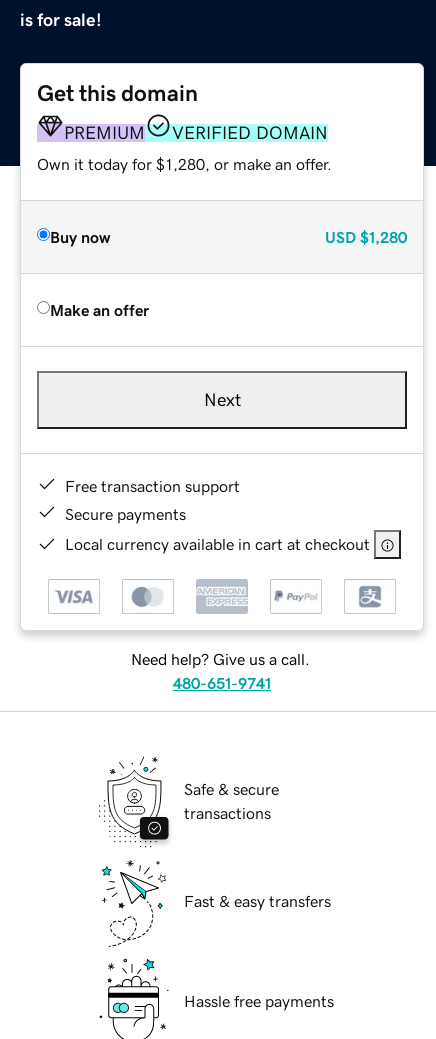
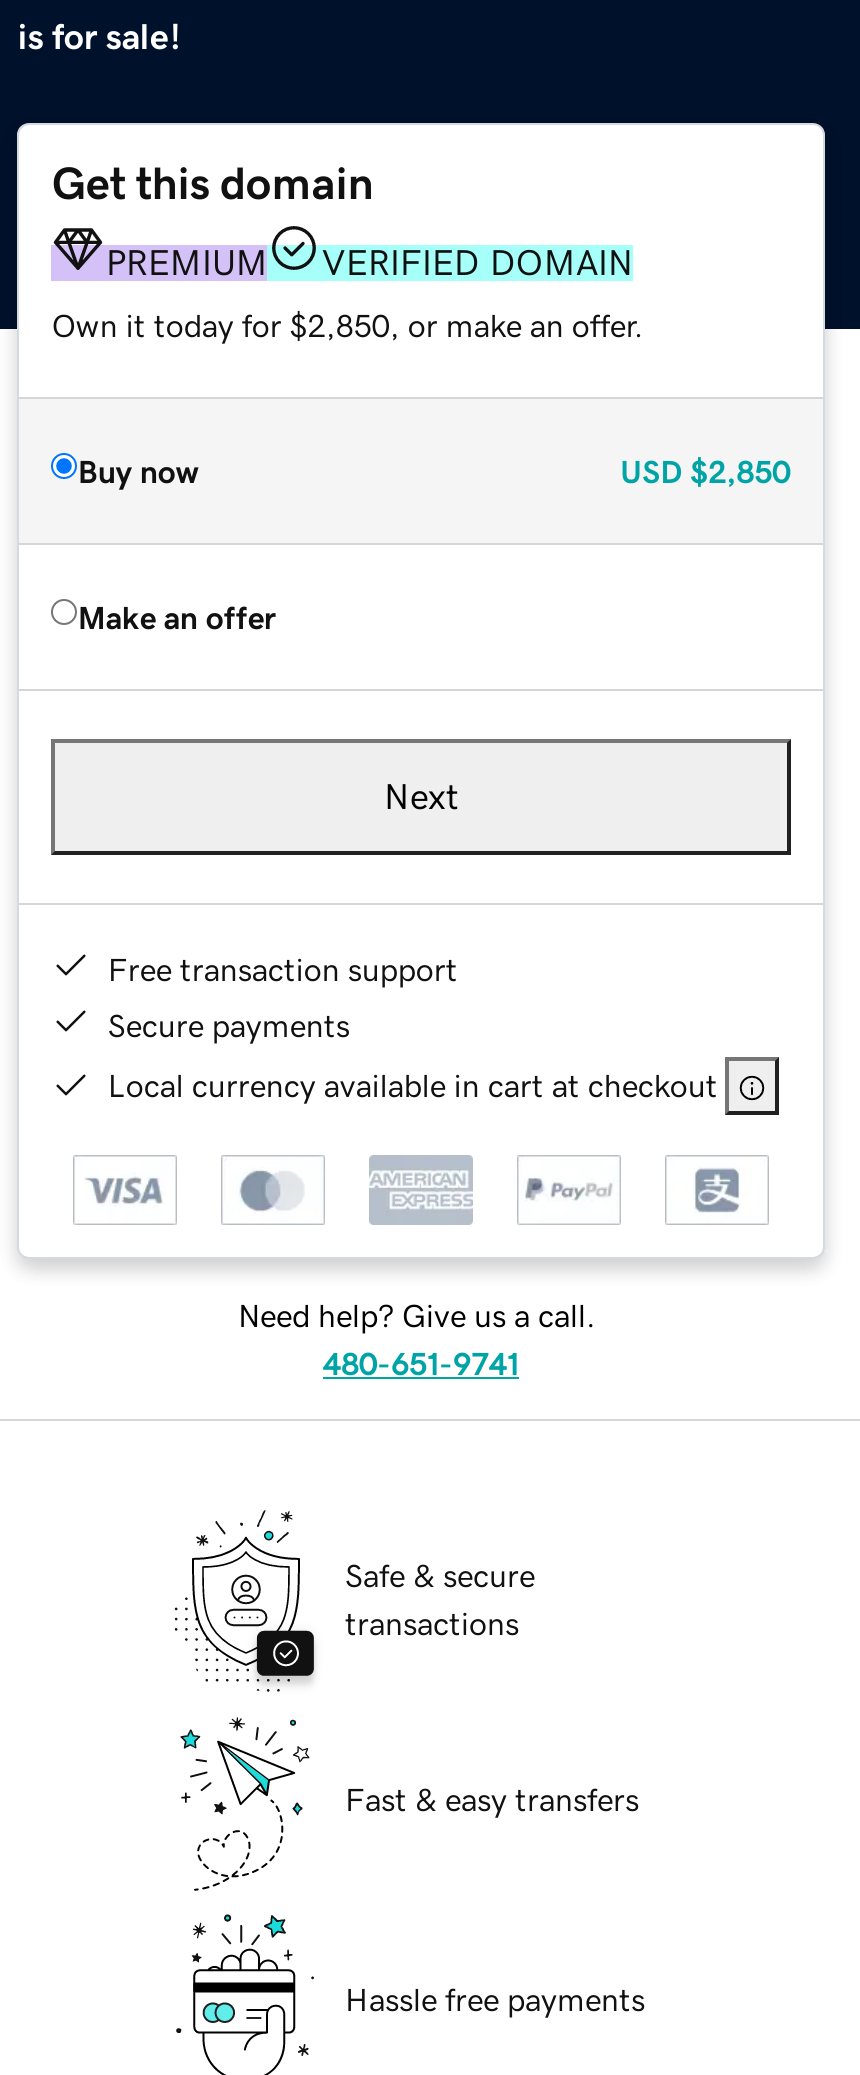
- Own it today for $1,280, or make an offer.
+ Own it today for $2,850, or make an offer.

- USD $1,280
+ USD $2,850
